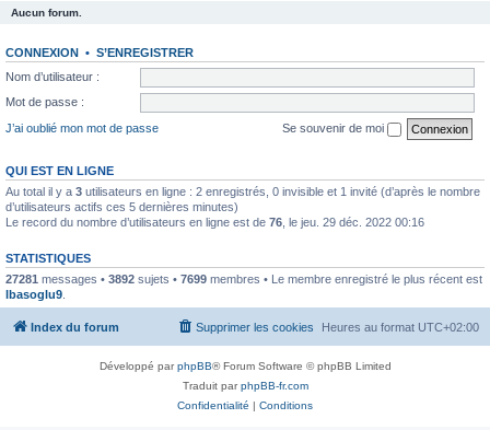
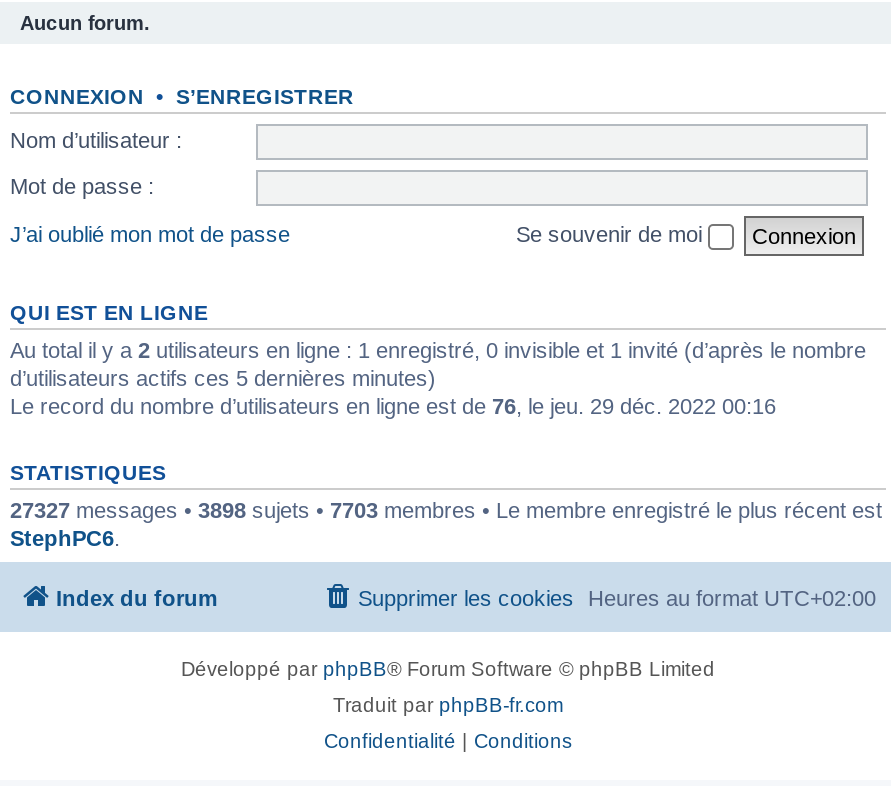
- Au total il y a 3 utilisateurs en ligne : 2 enregistrés, 0 invisible et 1 invité (d’après le nombre
+ Au total il y a 2 utilisateurs en ligne : 1 enregistré, 0 invisible et 1 invité (d’après le nombre

- 27281 messages • 3892 sujets • 7699 membres • Le membre enregistré le plus récent est
- lbasoglu9.
+ 27327 messages • 3898 sujets • 7703 membres • Le membre enregistré le plus récent est
+ StephPC6.
